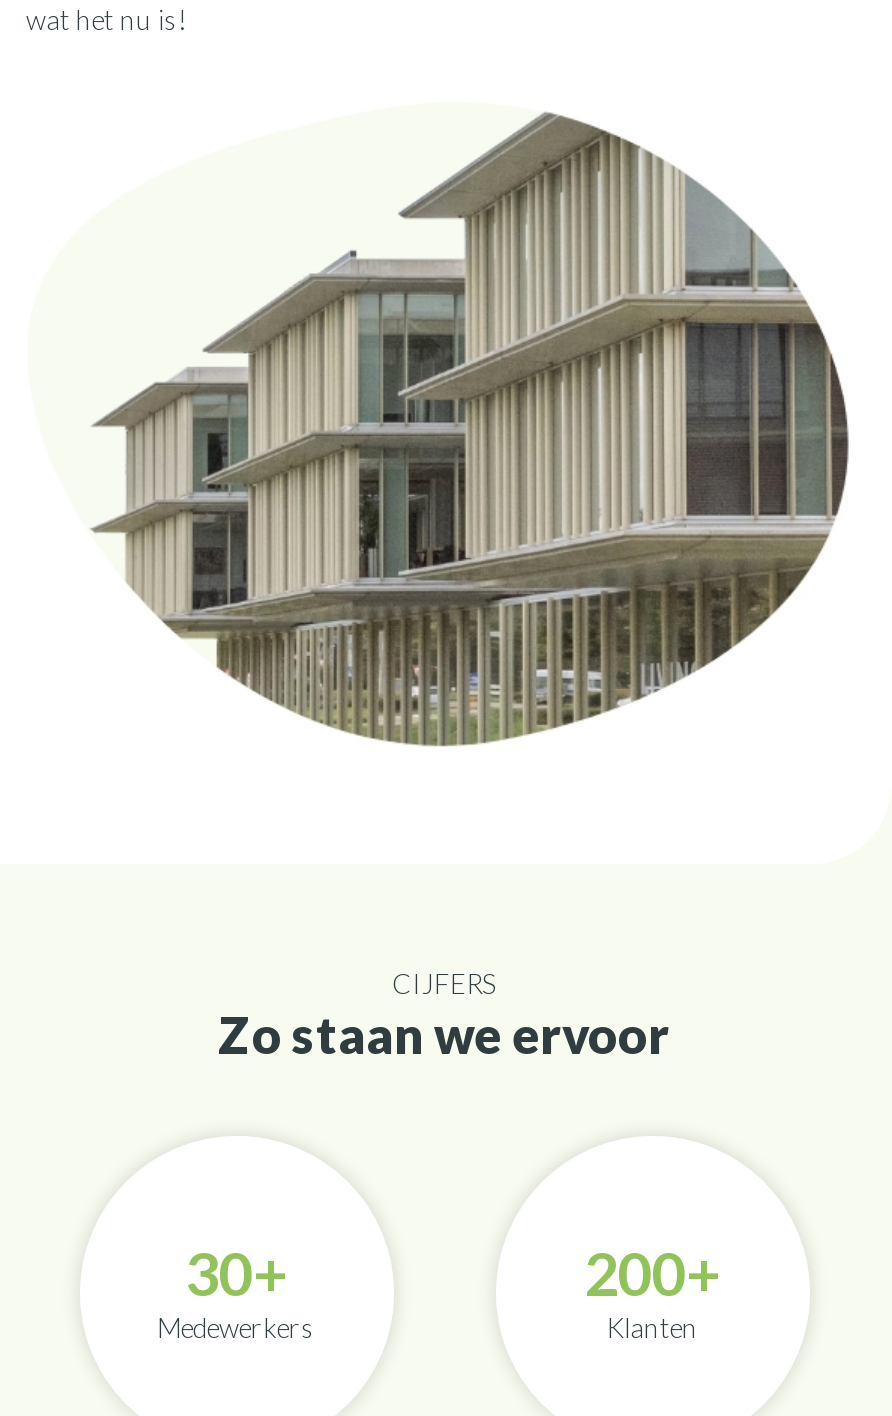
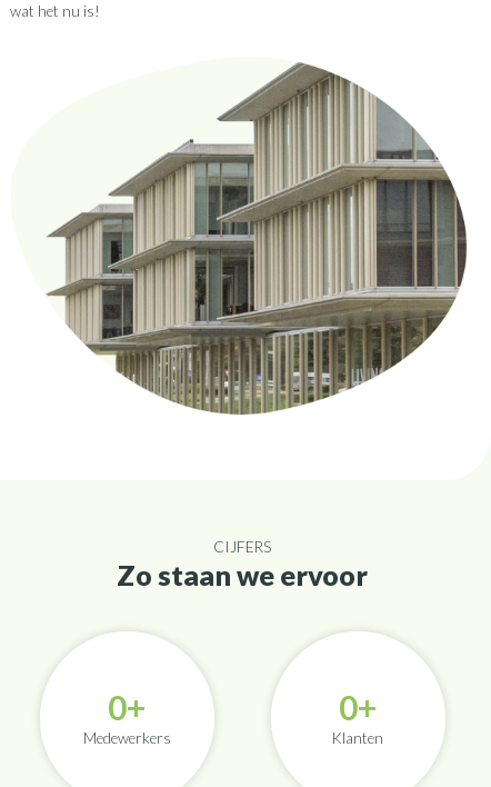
- 30+
+ 0+

- 200+
+ 0+
